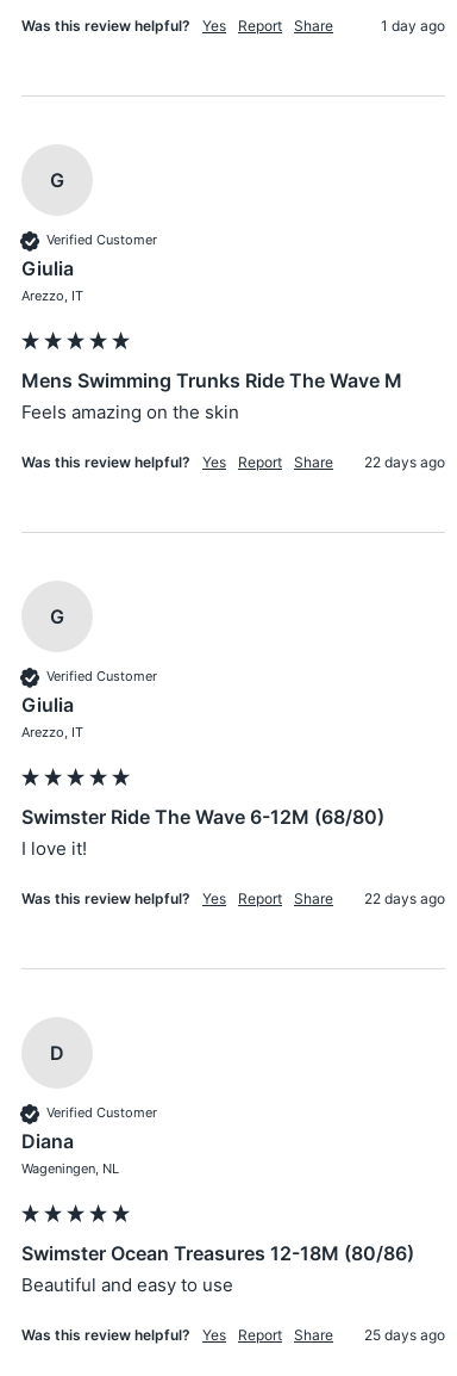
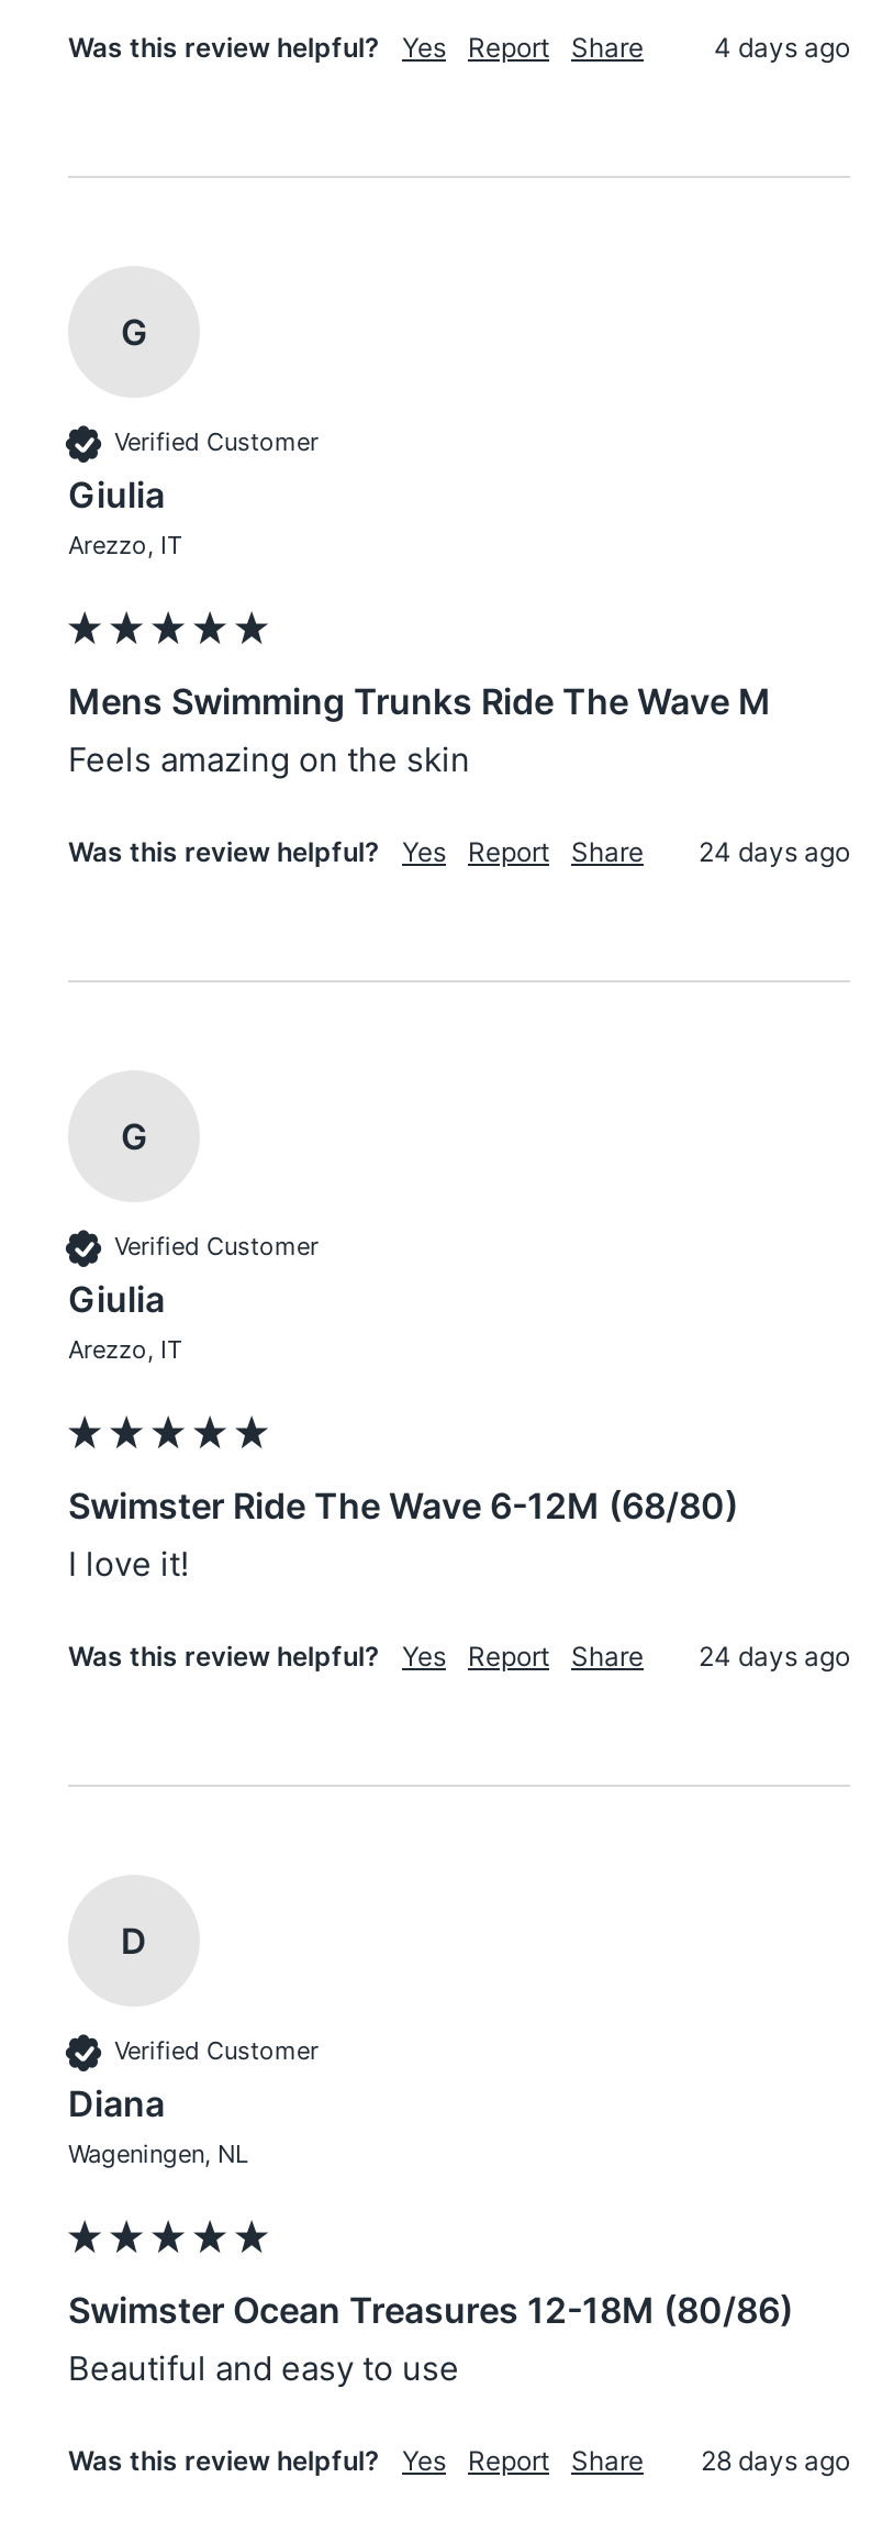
- 1 day ago
+ 4 days ago

- Was this review helpful? Yes Report Share 22 days ago
+ Was this review helpful? Yes Report Share 24 days ago

- Was this review helpful? Yes Report Share 22 days ago
+ Was this review helpful? Yes Report Share 24 days ago

- Was this review helpful? Yes Report Share 25 days ago
+ Was this review helpful? Yes Report Share 28 days ago
